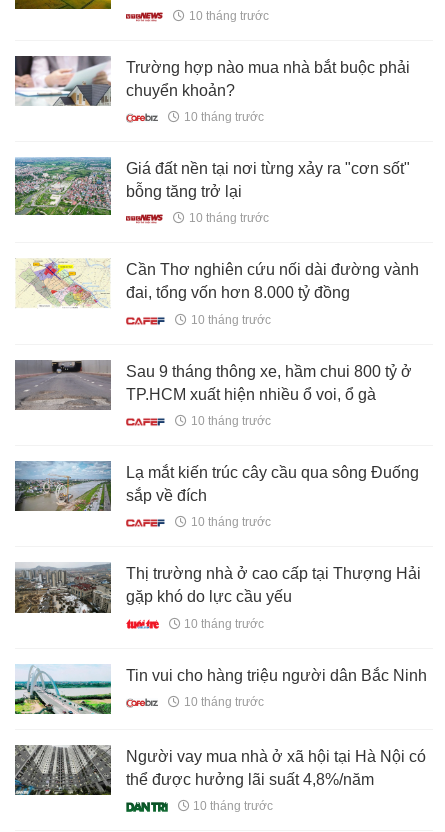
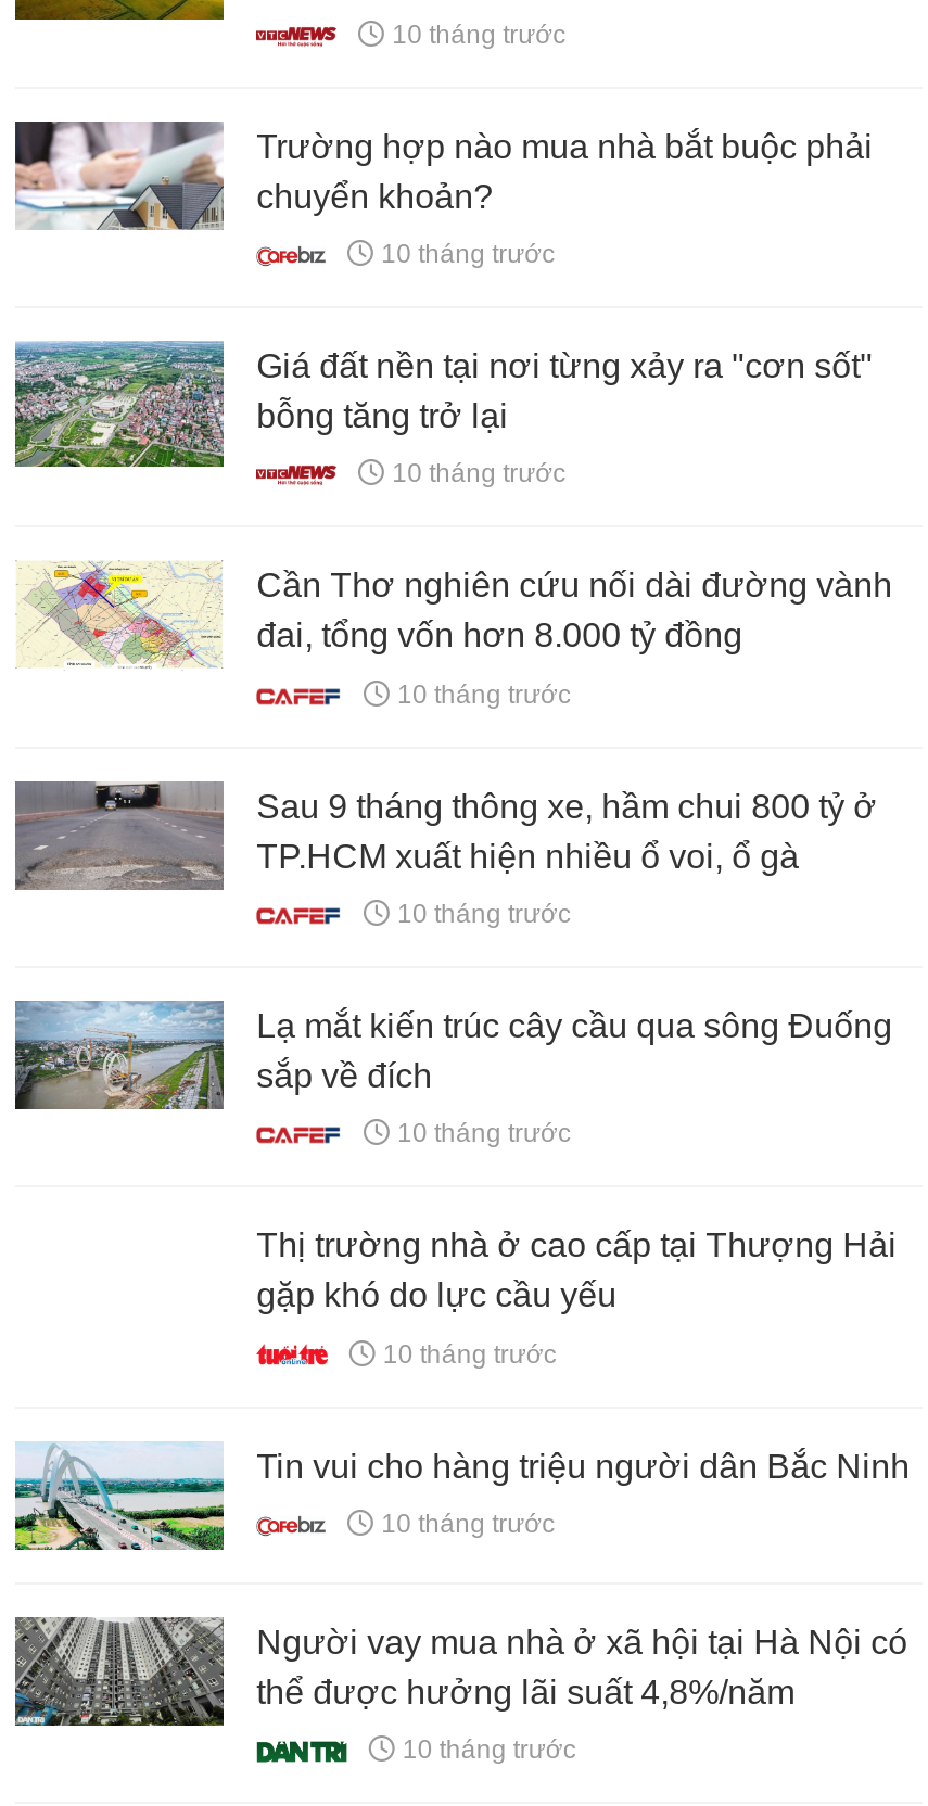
- [image]
